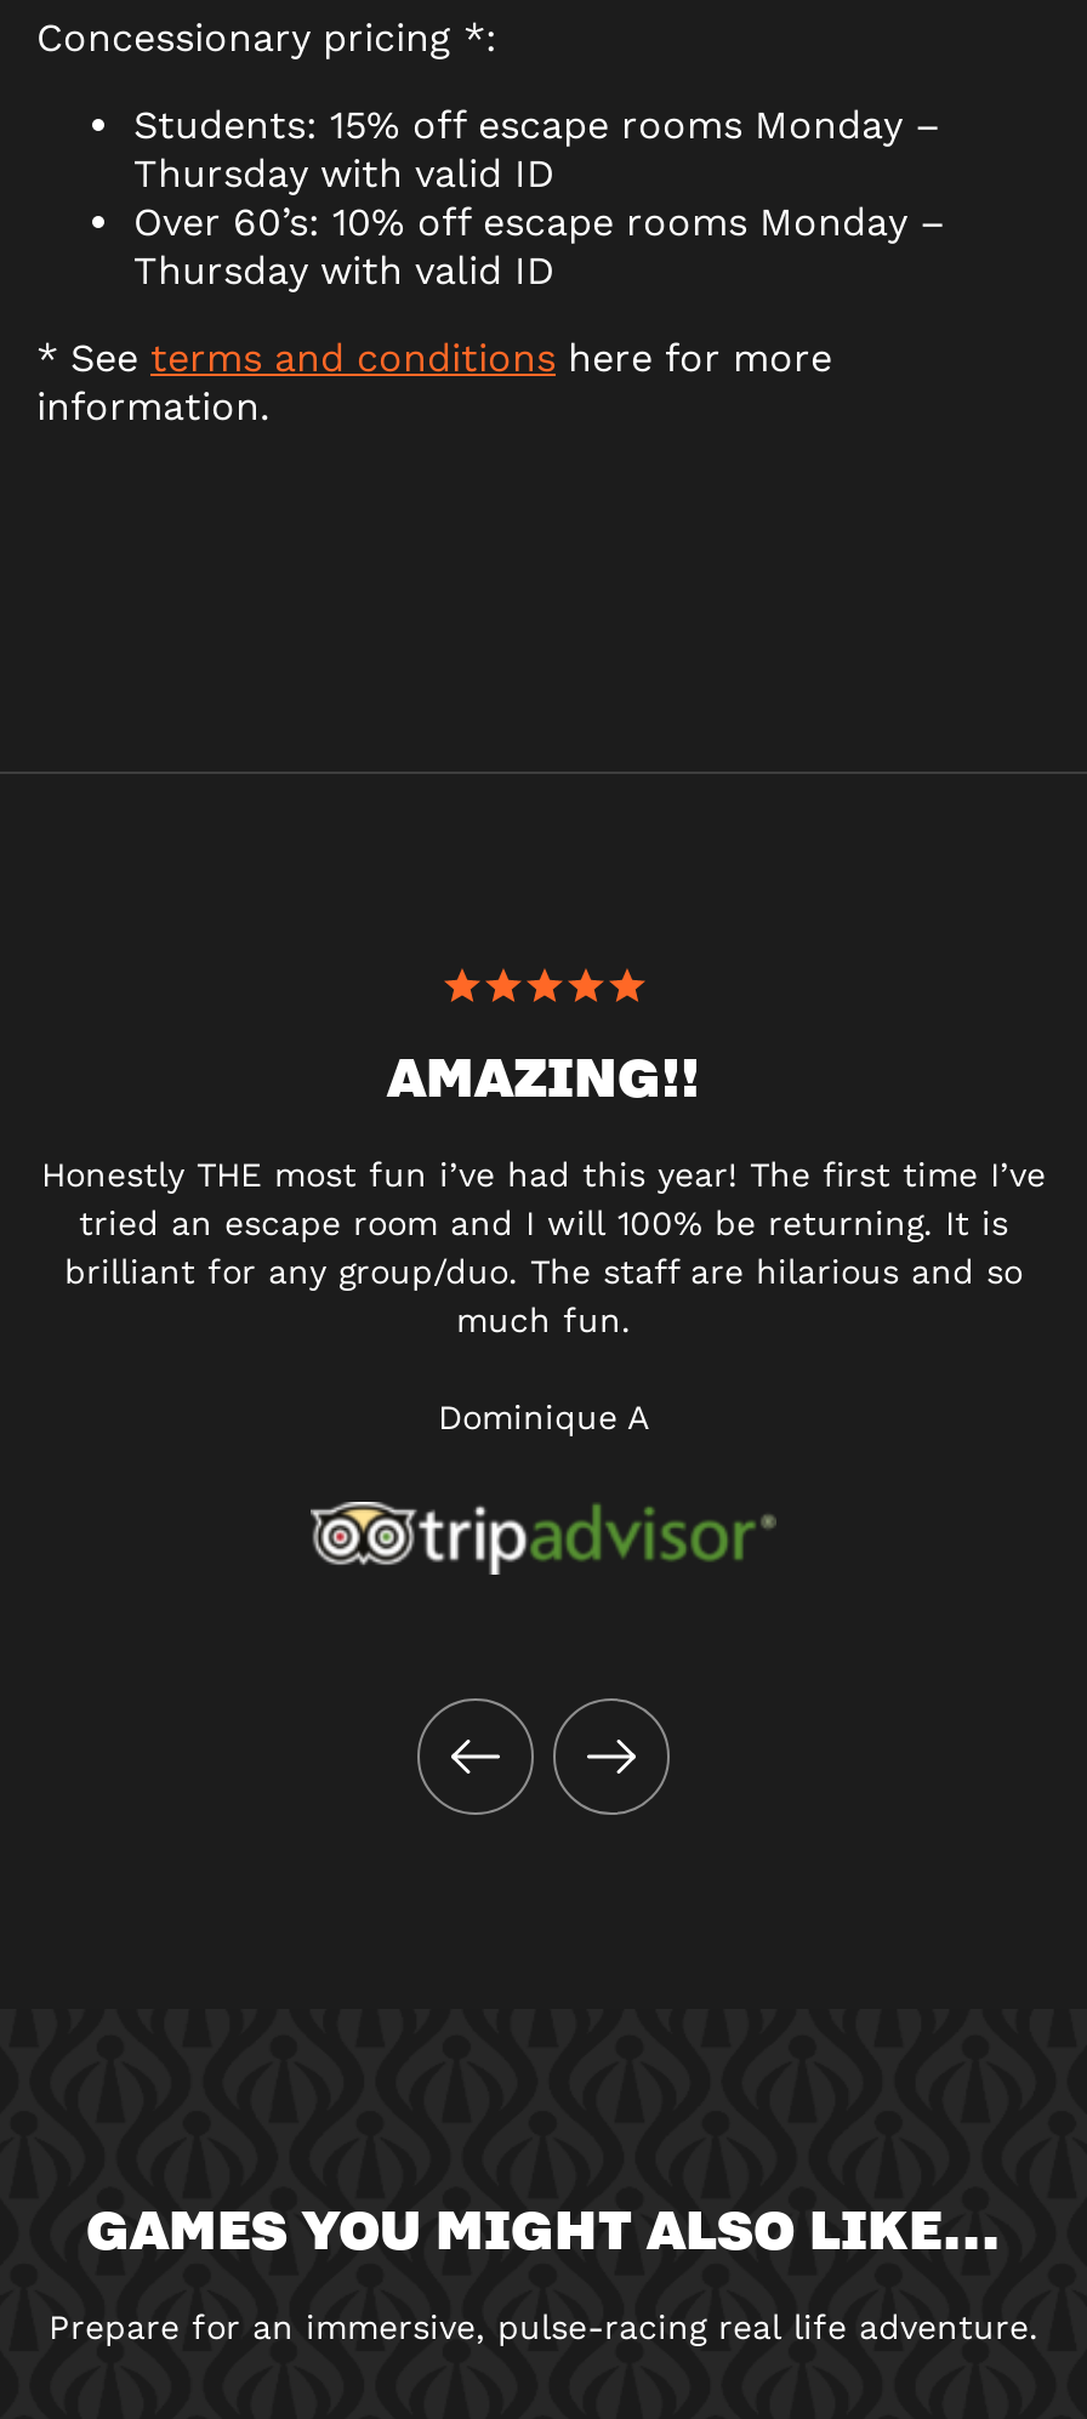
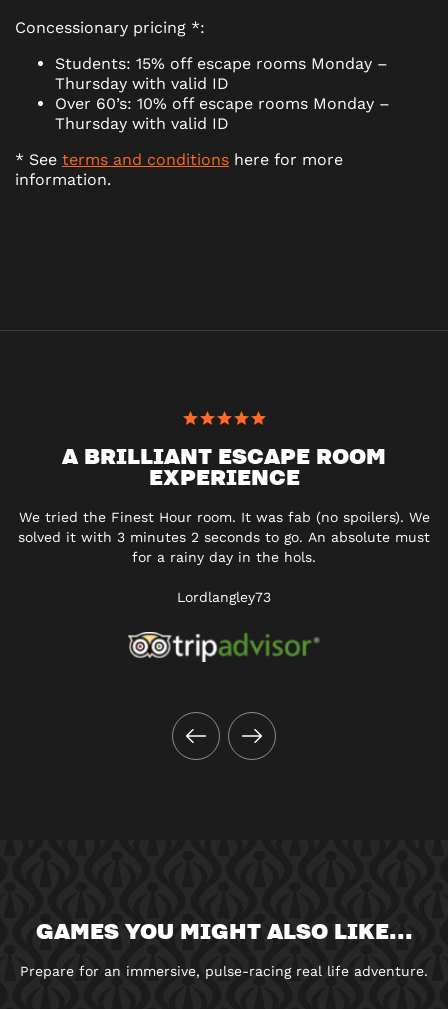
- AMAZING!!
+ A BRILLIANT ESCAPE ROOM
+ EXPERIENCE

- Honestly THE most fun i’ve had this year! The first time I’ve
- tried an escape room and I will 100% be returning. It is
- brilliant for any group/duo. The staff are hilarious and so
- much fun.
+ We tried the Finest Hour room. It was fab (no spoilers). We
+ solved it with 3 minutes 2 seconds to go. An absolute must
+ for a rainy day in the hols.

- Dominique A
+ Lordlangley73
